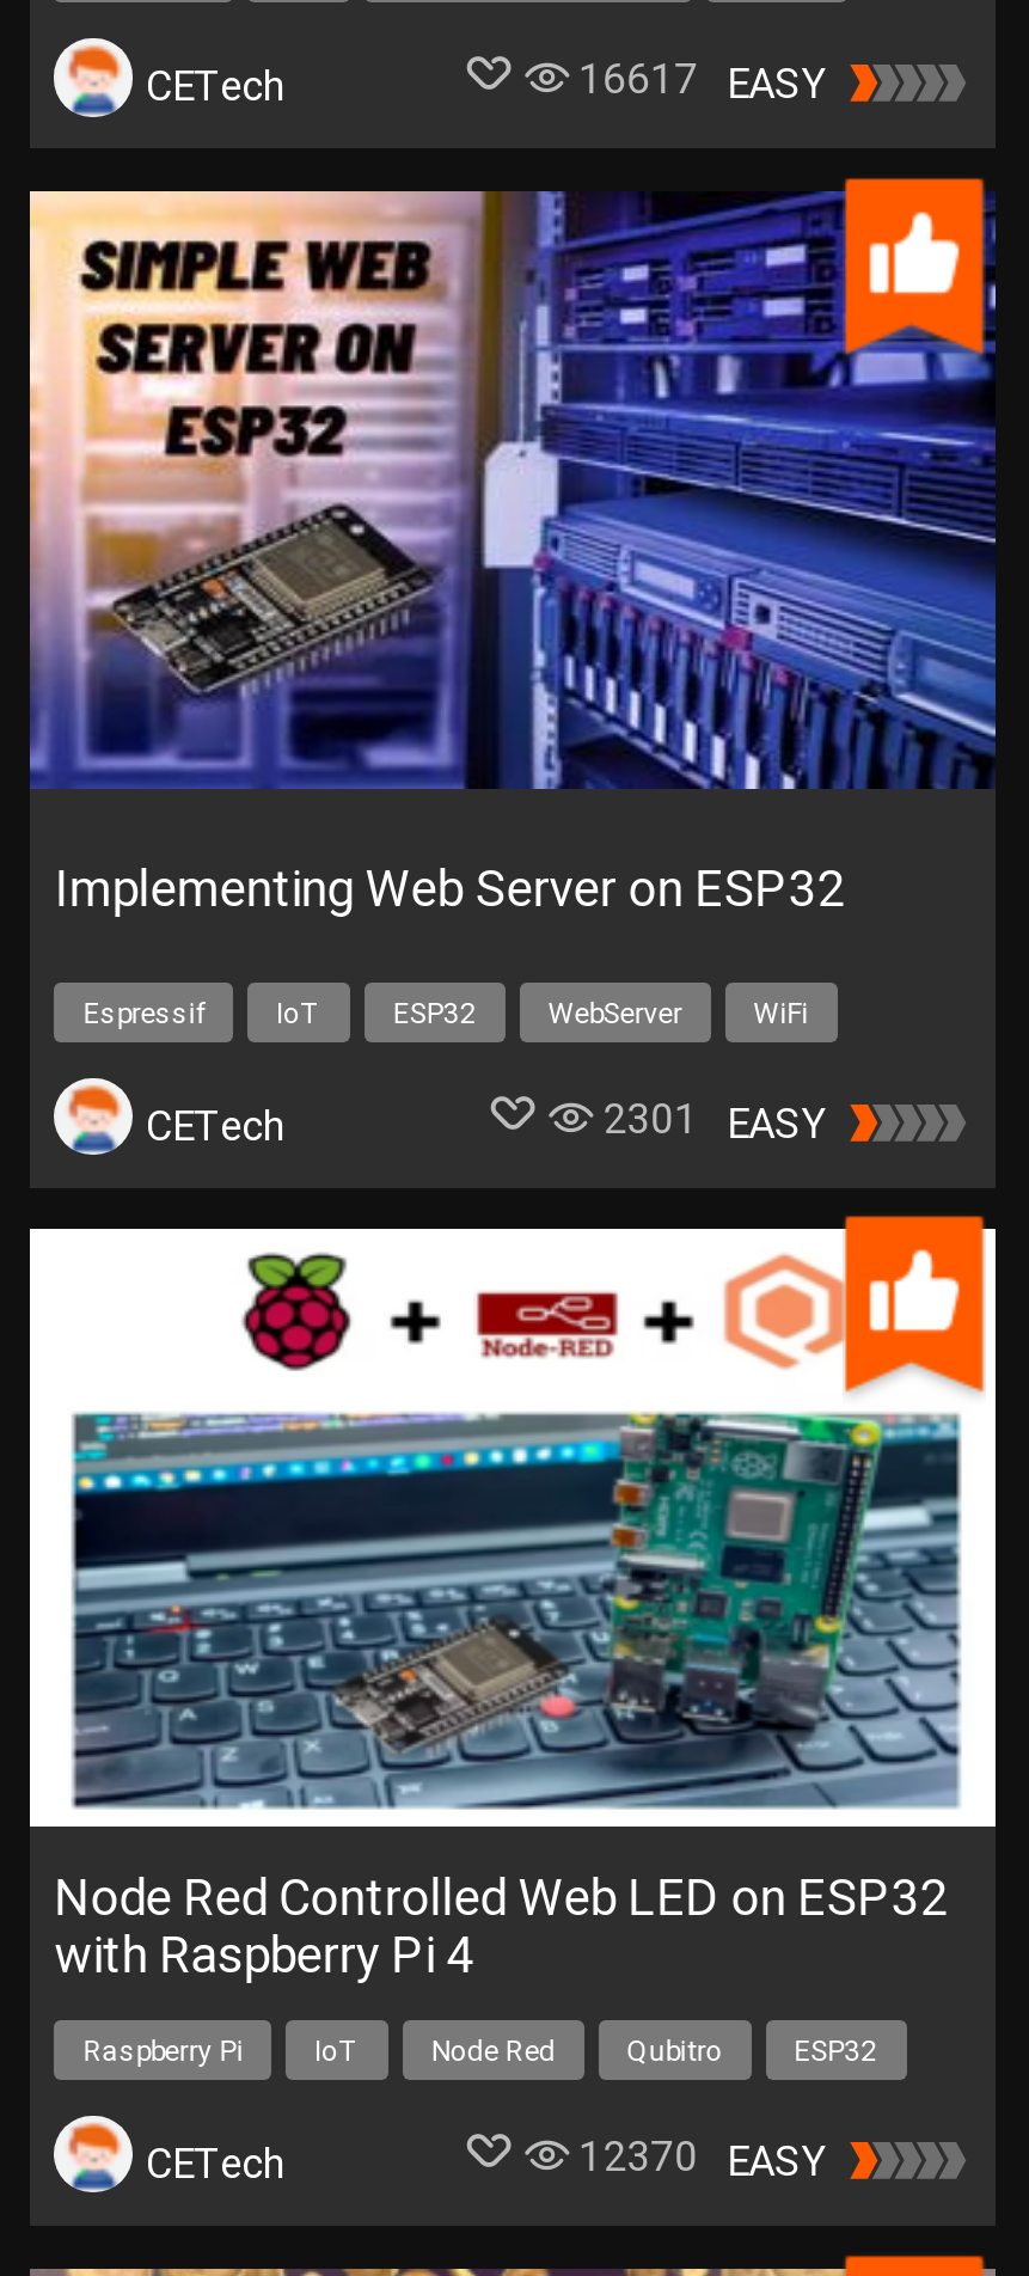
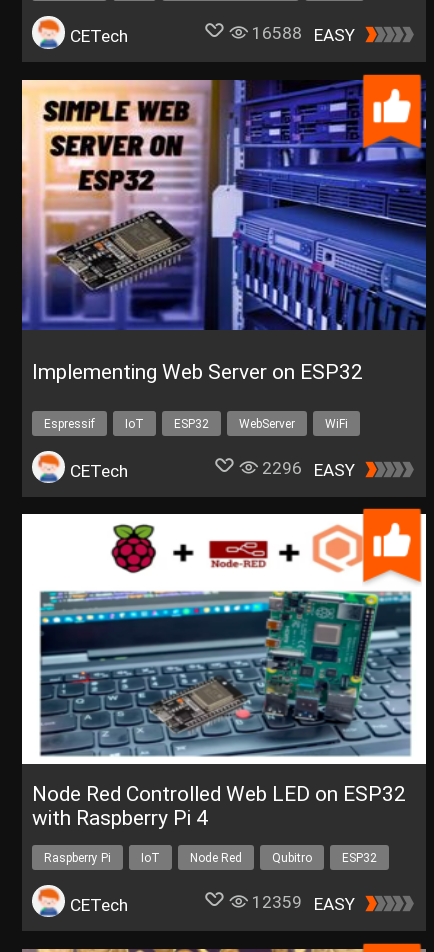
- 16617 EASY
+ 16588 EASY

- 2301 EASY
+ 2296 EASY

- 12370 EASY
+ 12359 EASY
